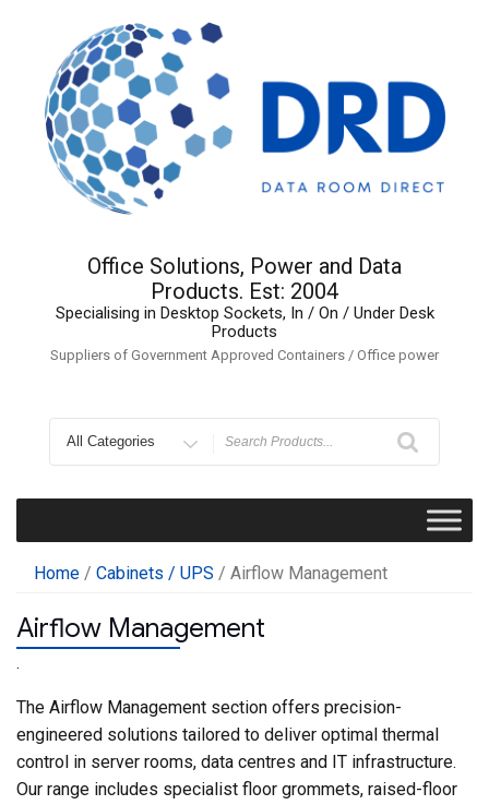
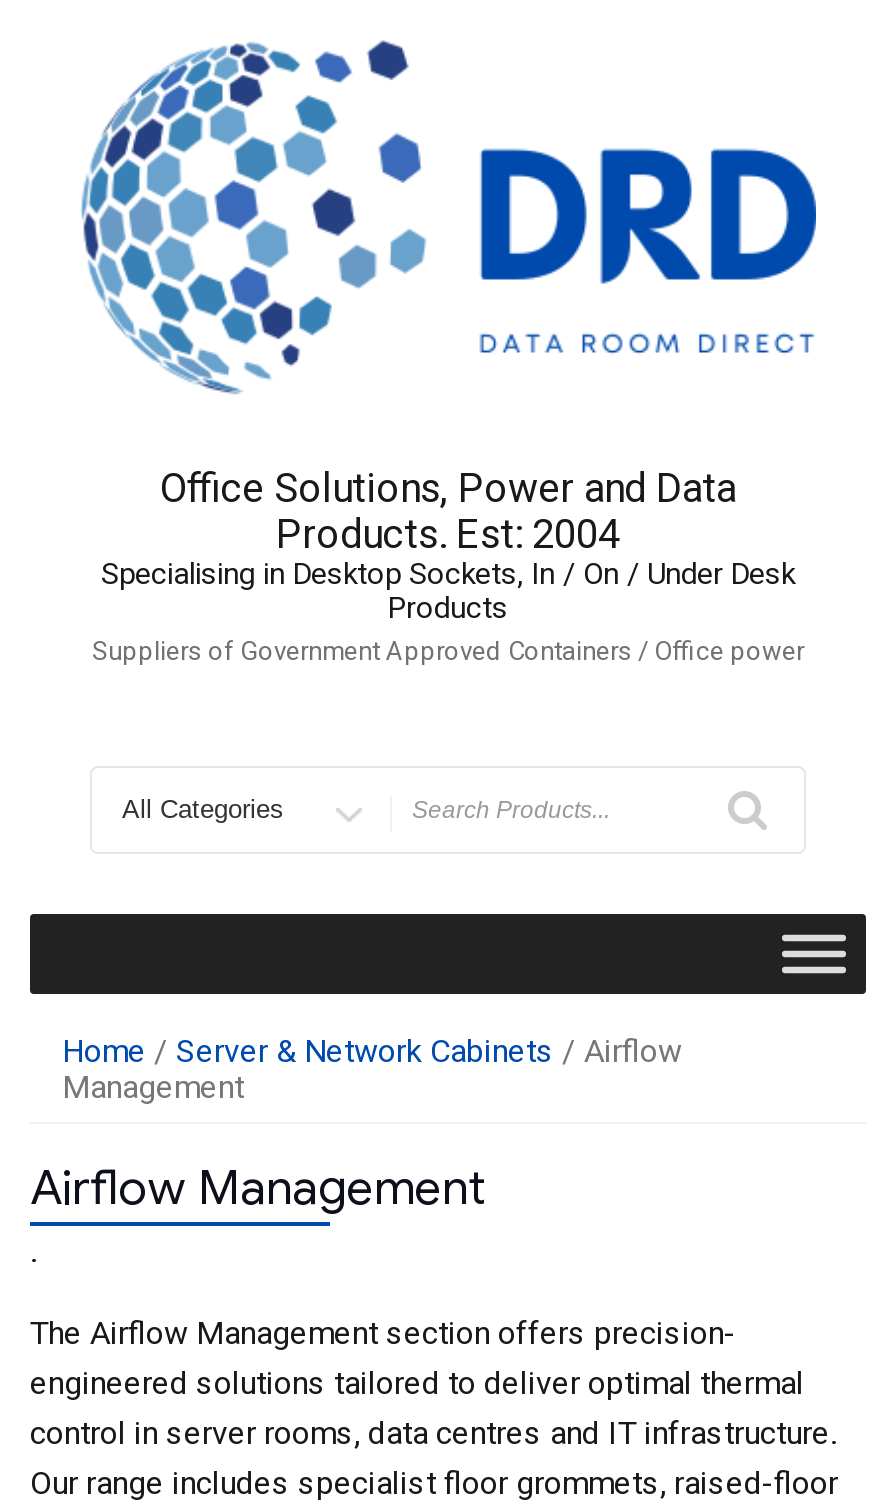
- Home / Cabinets / UPS / Airflow Management
+ Home / Server & Network Cabinets / Airflow
+ Management
